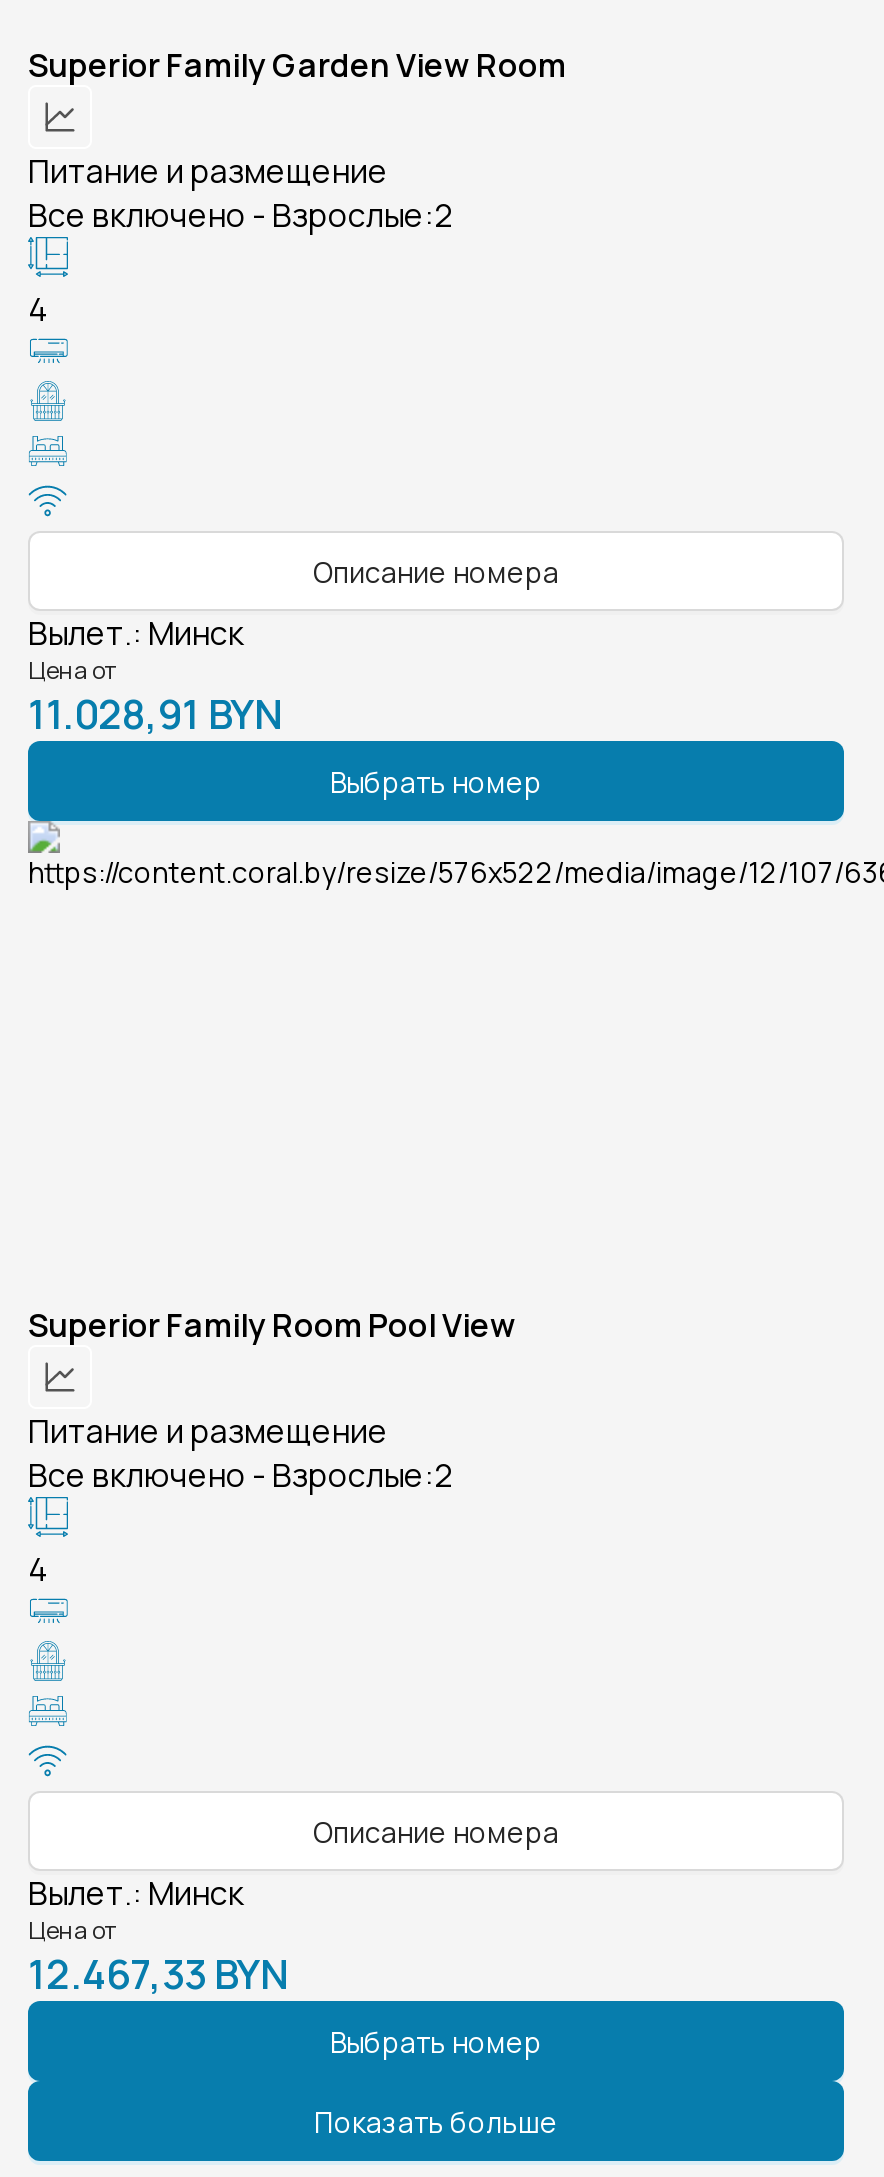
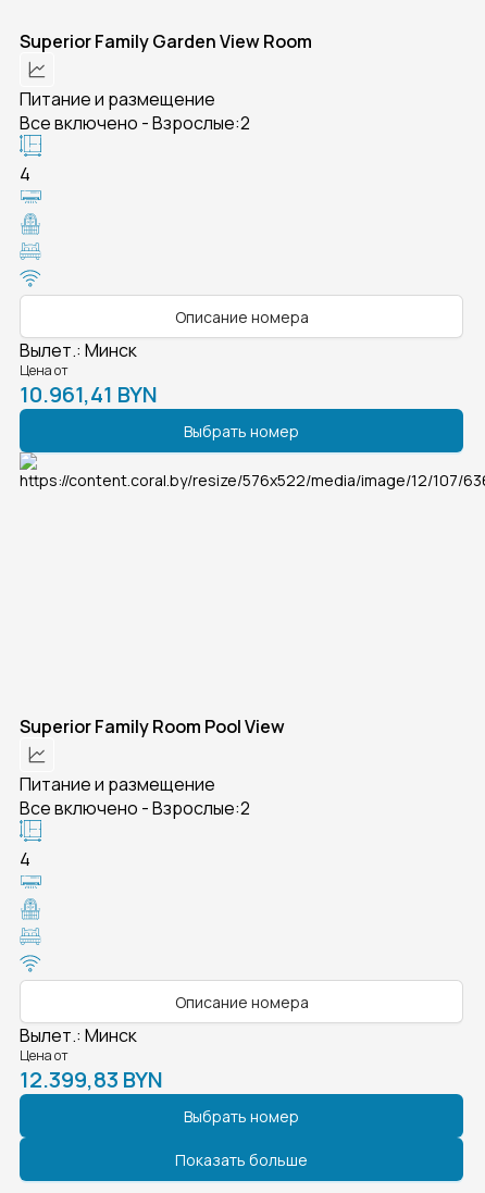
- 11.028,91 BYN
+ 10.961,41 BYN

- 12.467,33 BYN
+ 12.399,83 BYN
